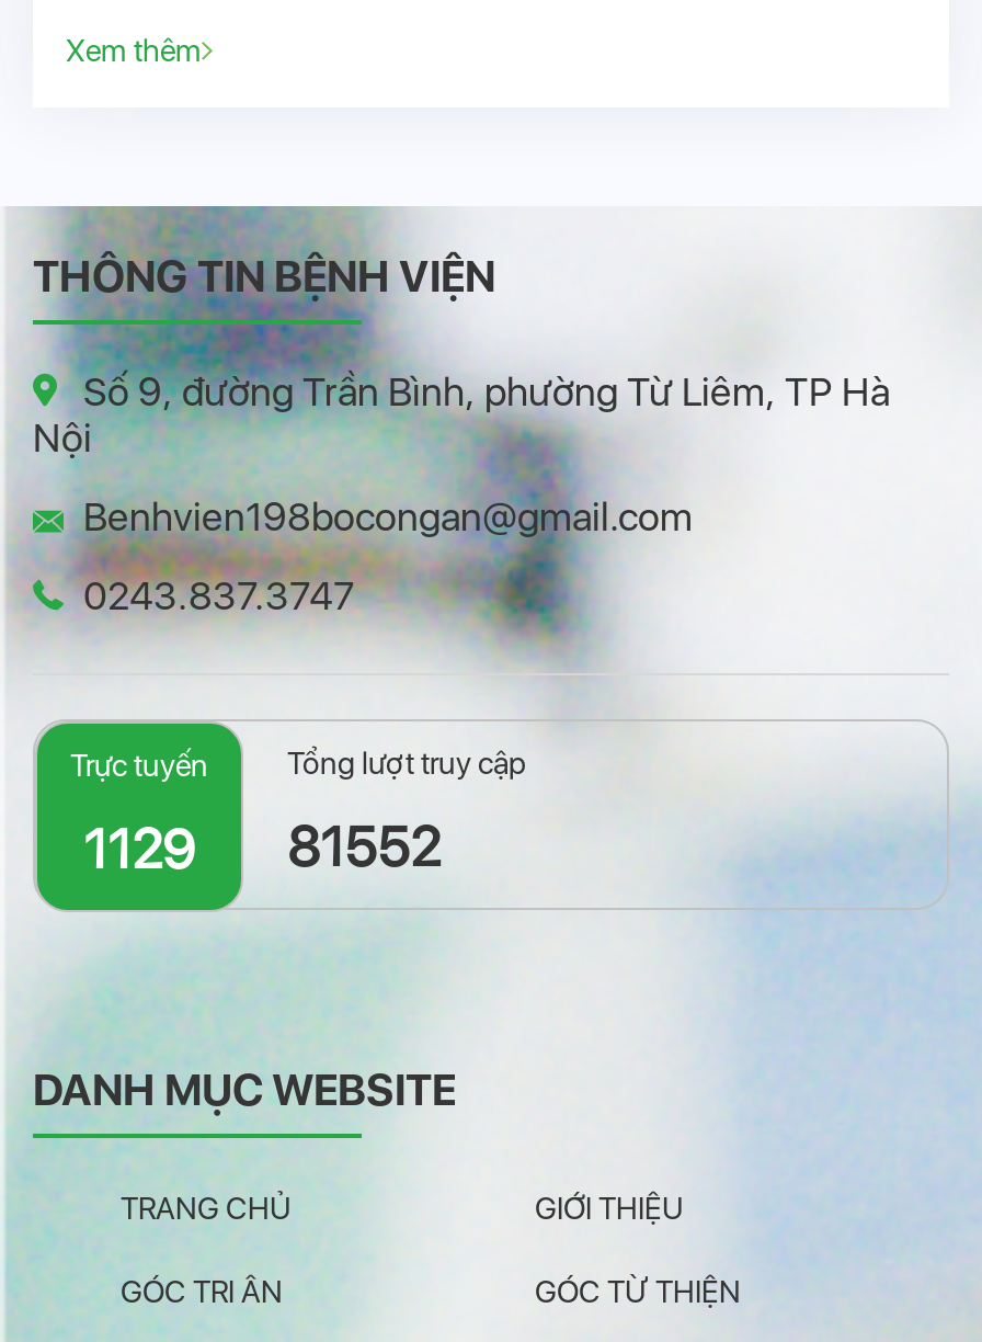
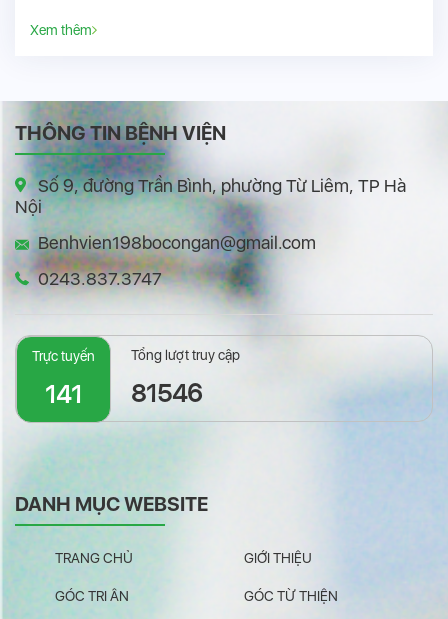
- 1129
+ 141

- 81552
+ 81546
